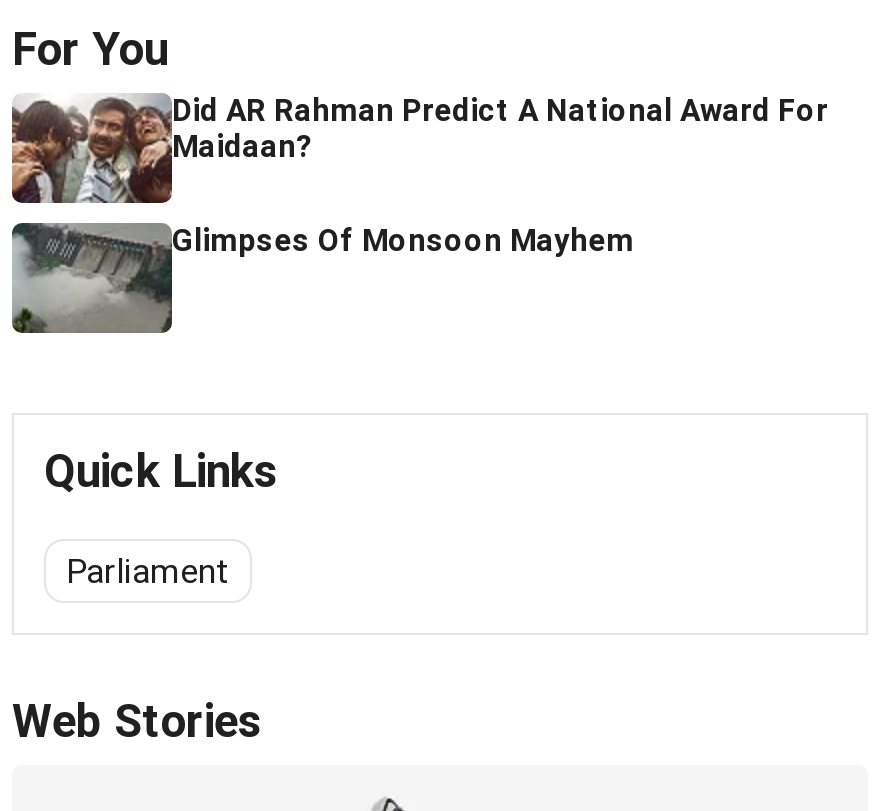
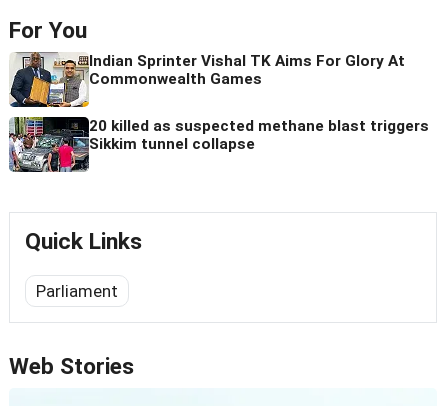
- [image]
- Did AR Rahman Predict A National Award For
- Maidaan?
+ [image]
+ Indian Sprinter Vishal TK Aims For Glory At
+ Commonwealth Games

- [image]
- Glimpses Of Monsoon Mayhem
+ [image]
+ 20 killed as suspected methane blast triggers
+ Sikkim tunnel collapse
